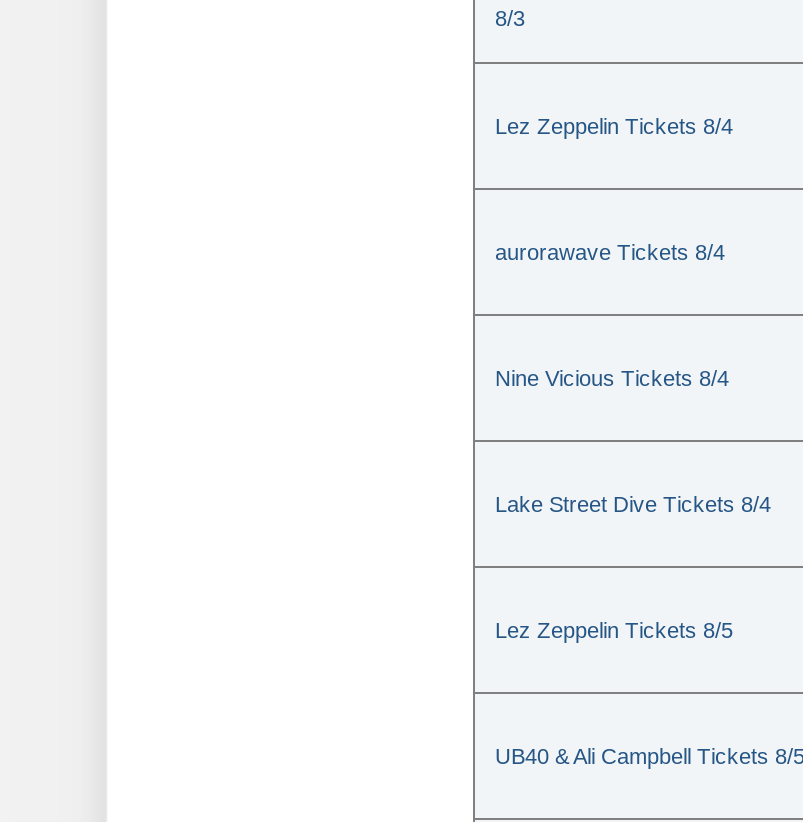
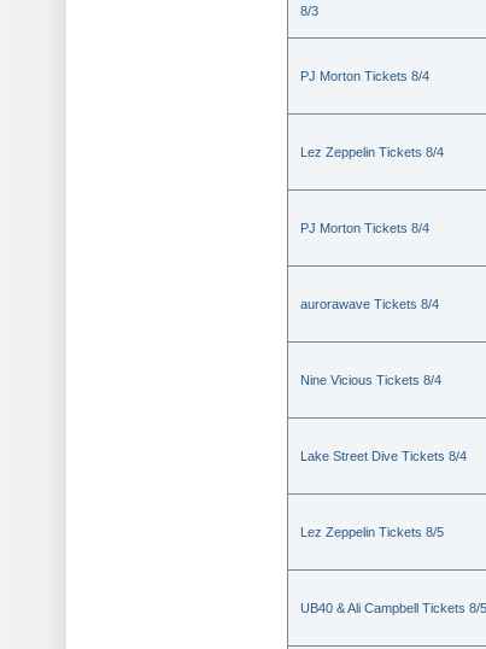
+ PJ Morton Tickets 8/4

+ PJ Morton Tickets 8/4
